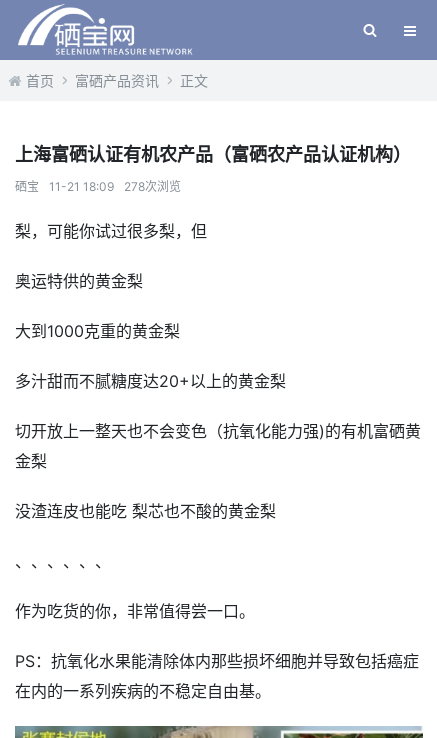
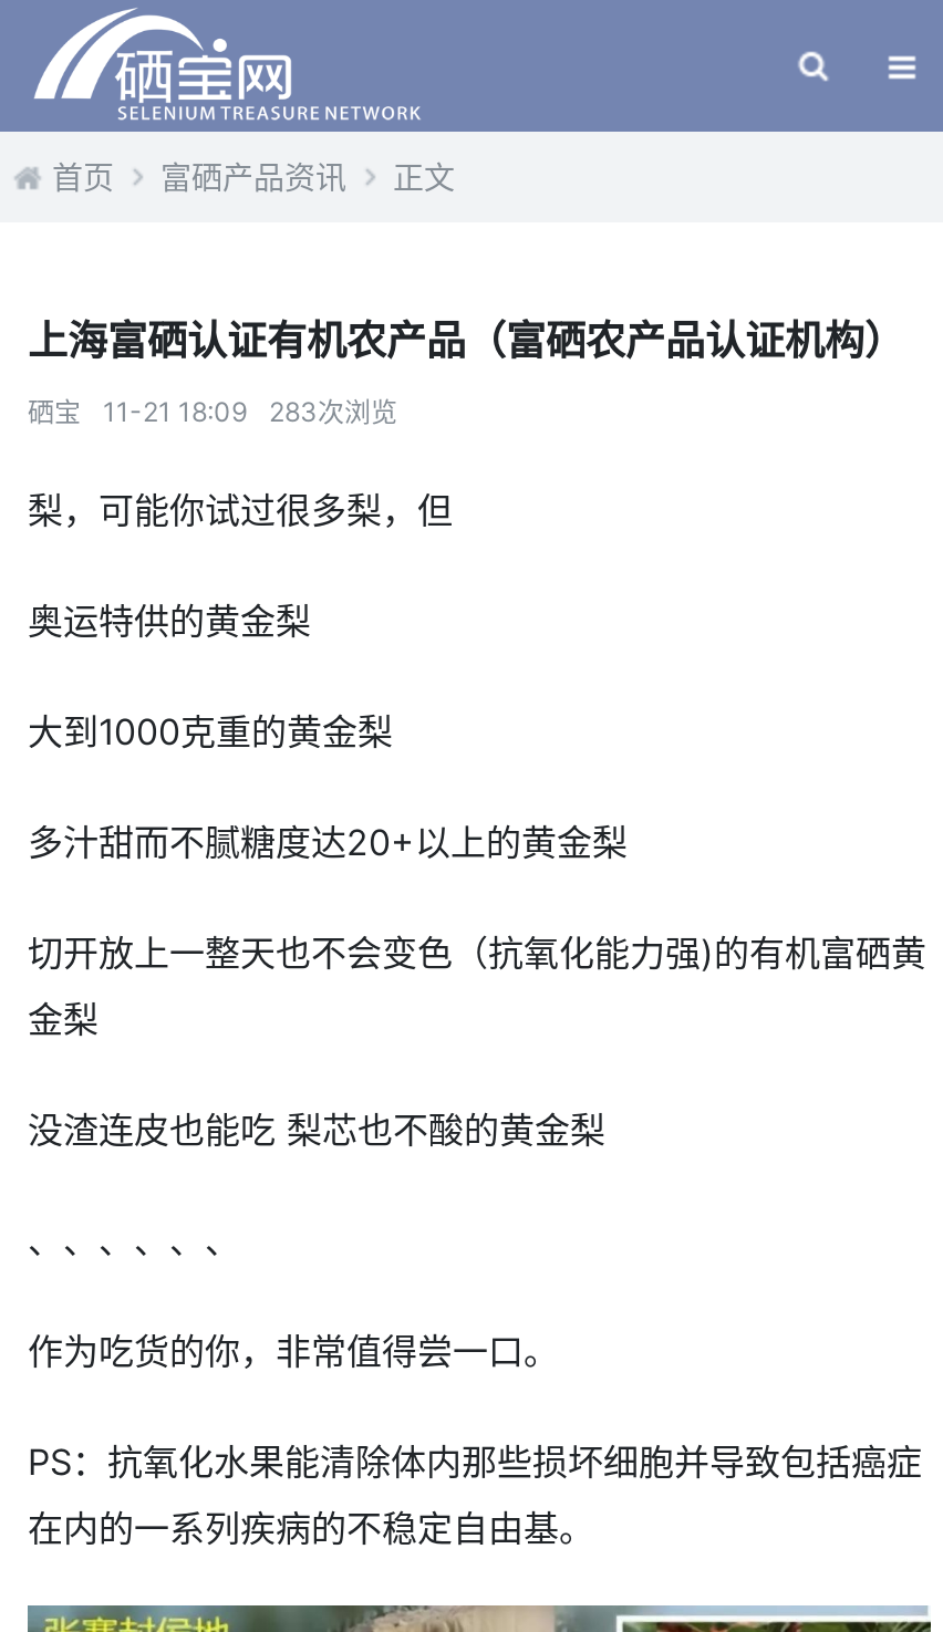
- 硒宝 11-21 18:09 278次浏览
+ 硒宝 11-21 18:09 283次浏览
